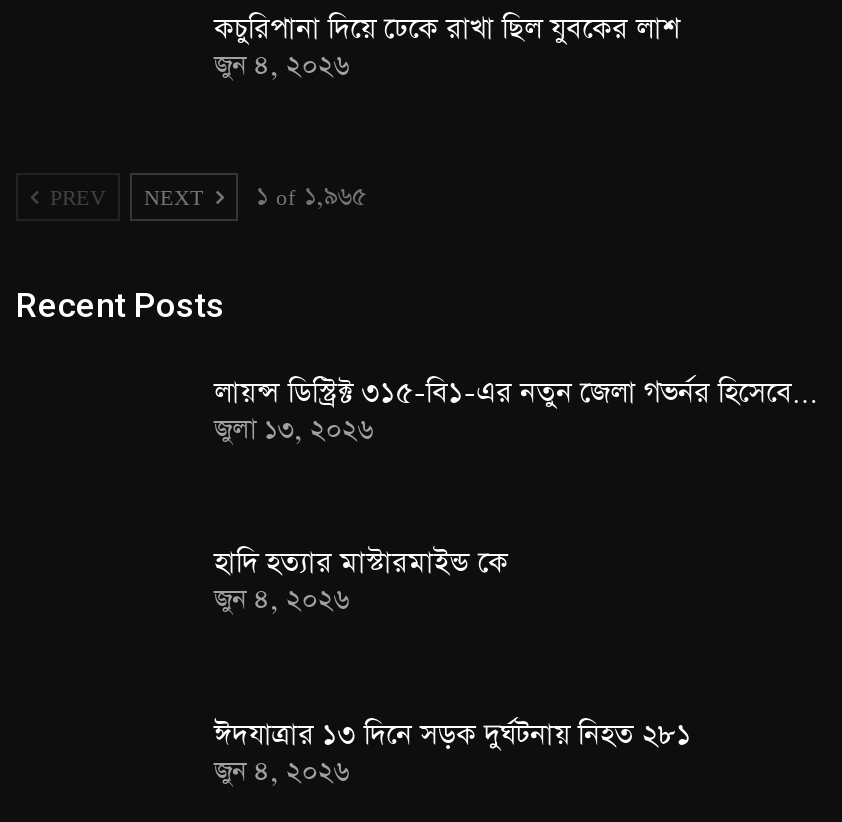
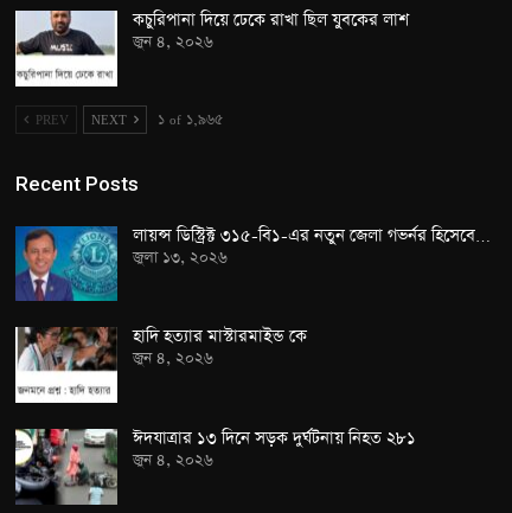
+ [image]

+ [image]

+ [image]

+ [image]
